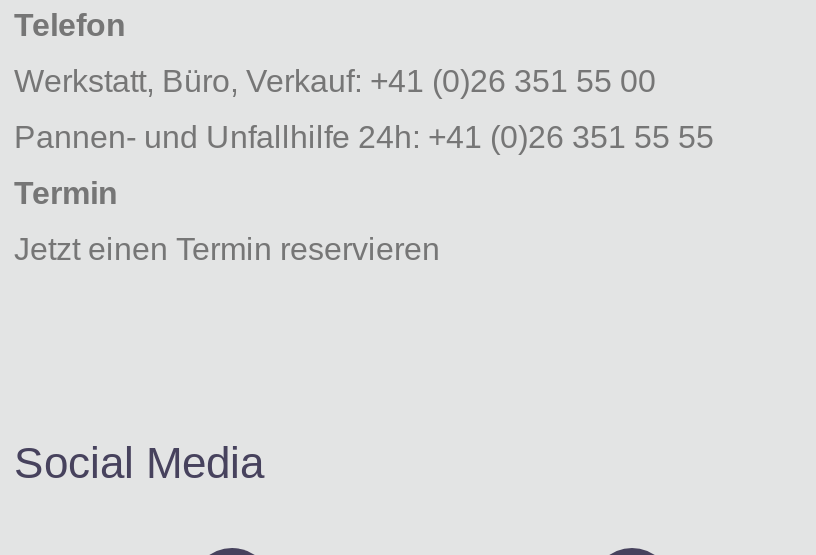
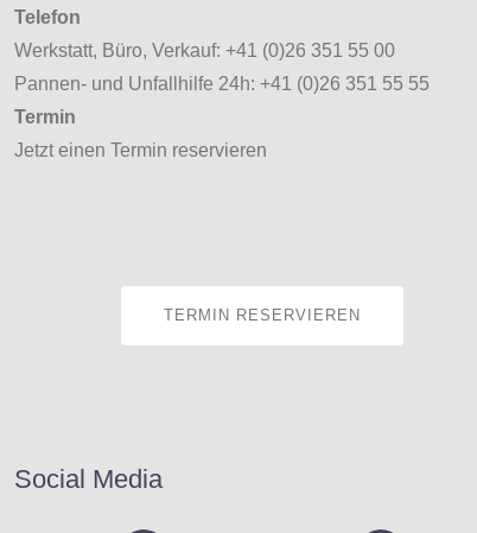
+ TERMIN RESERVIEREN
